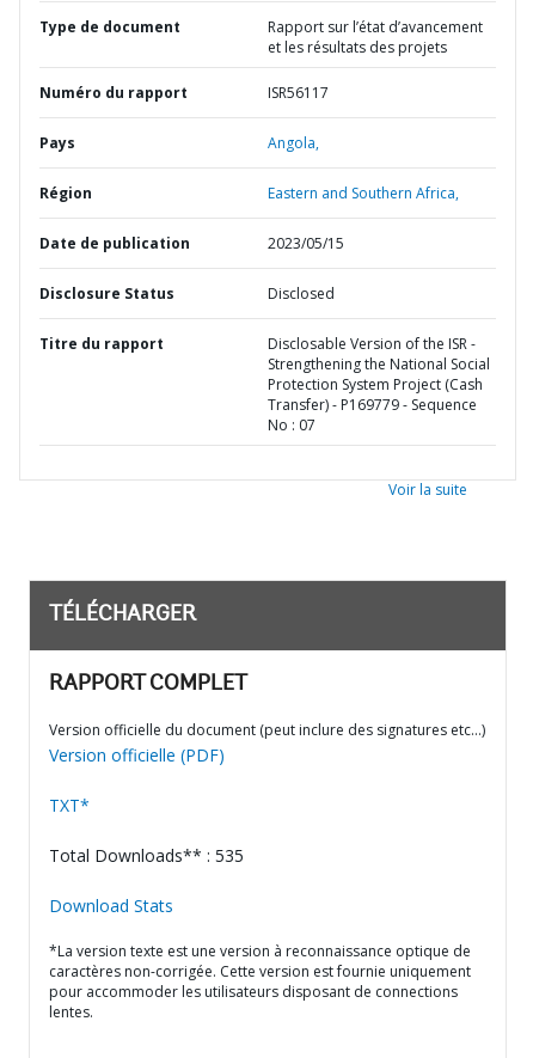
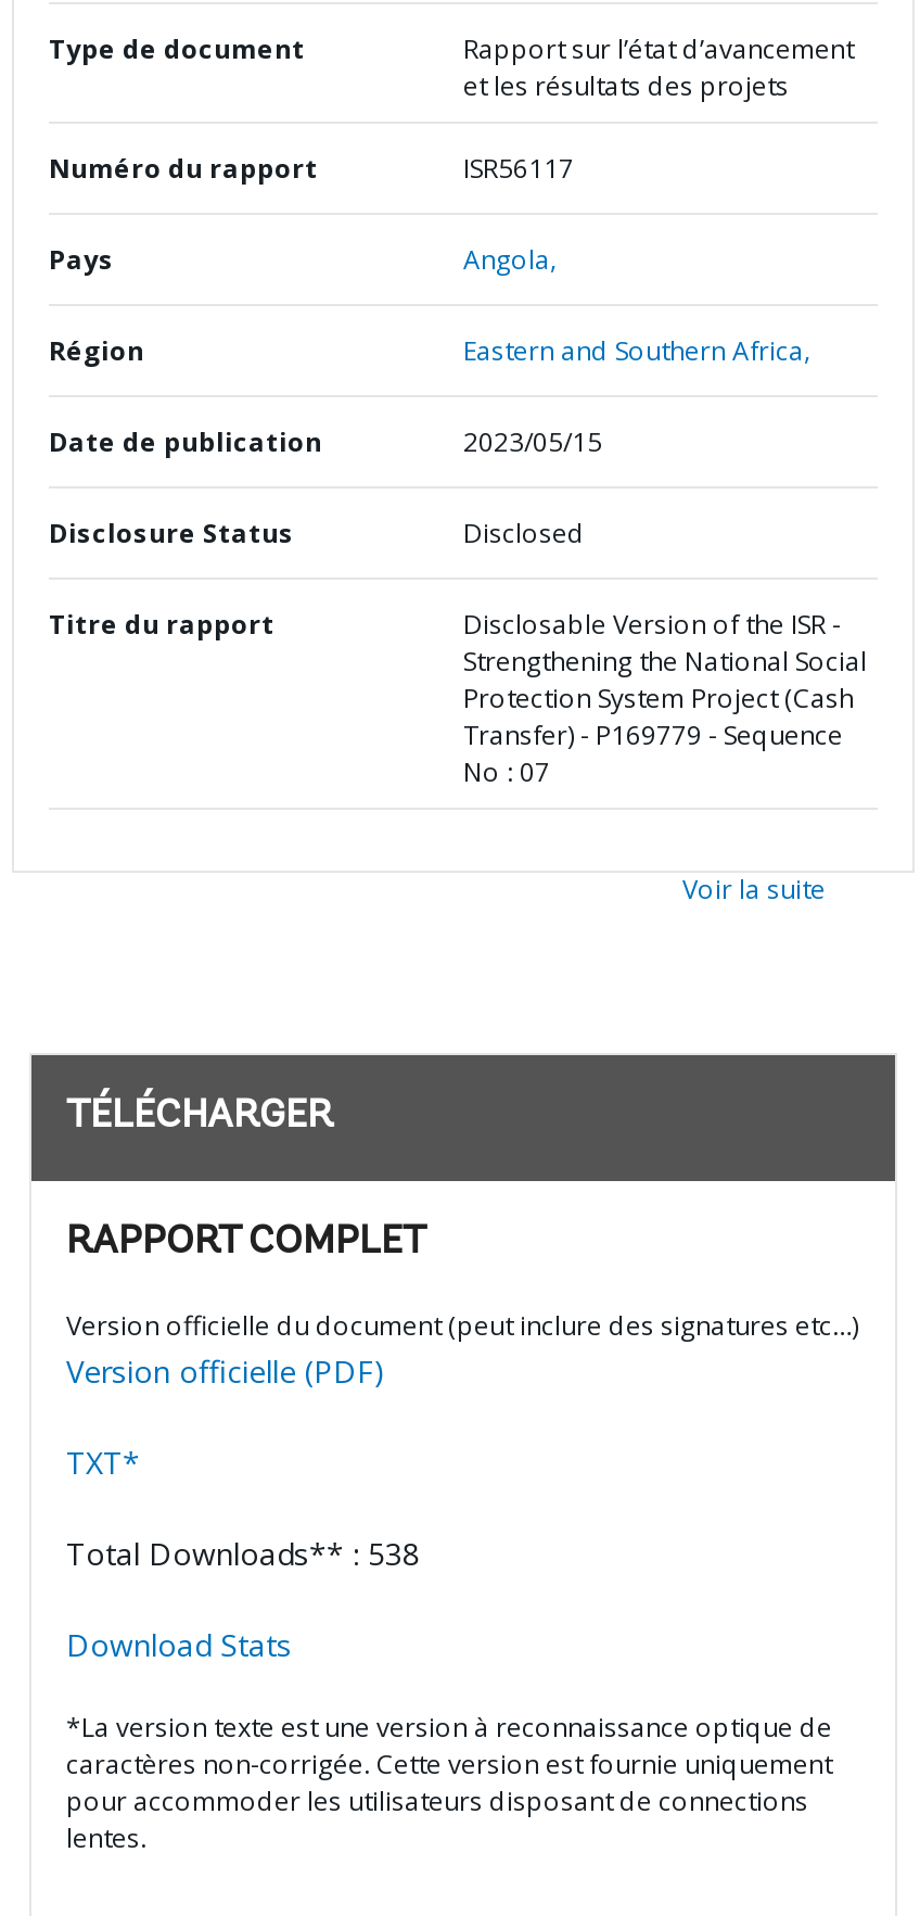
- Total Downloads** : 535
+ Total Downloads** : 538
